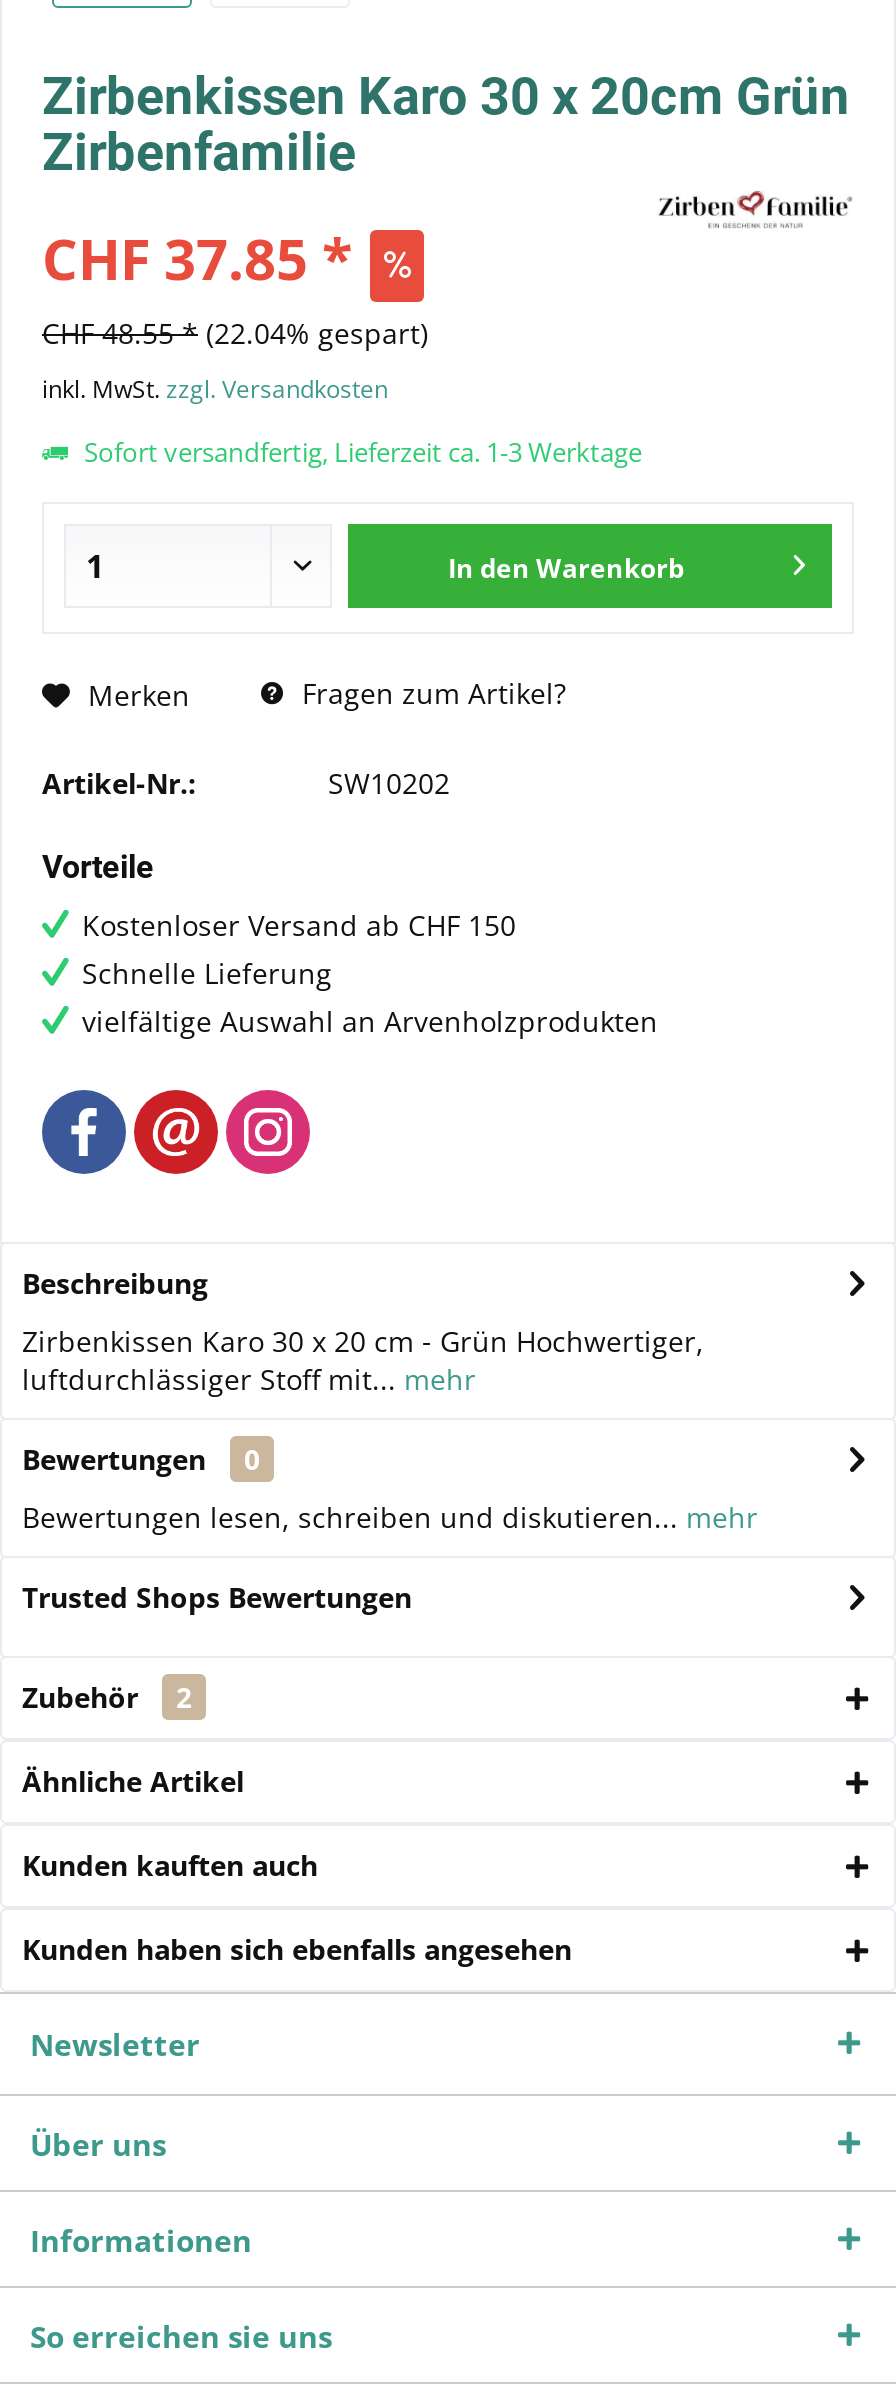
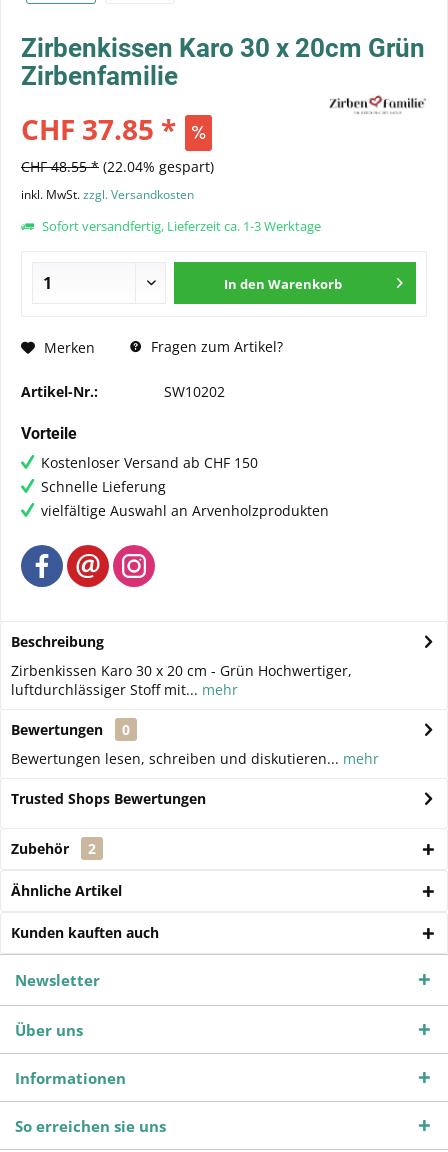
- Kunden haben sich ebenfalls angesehen
